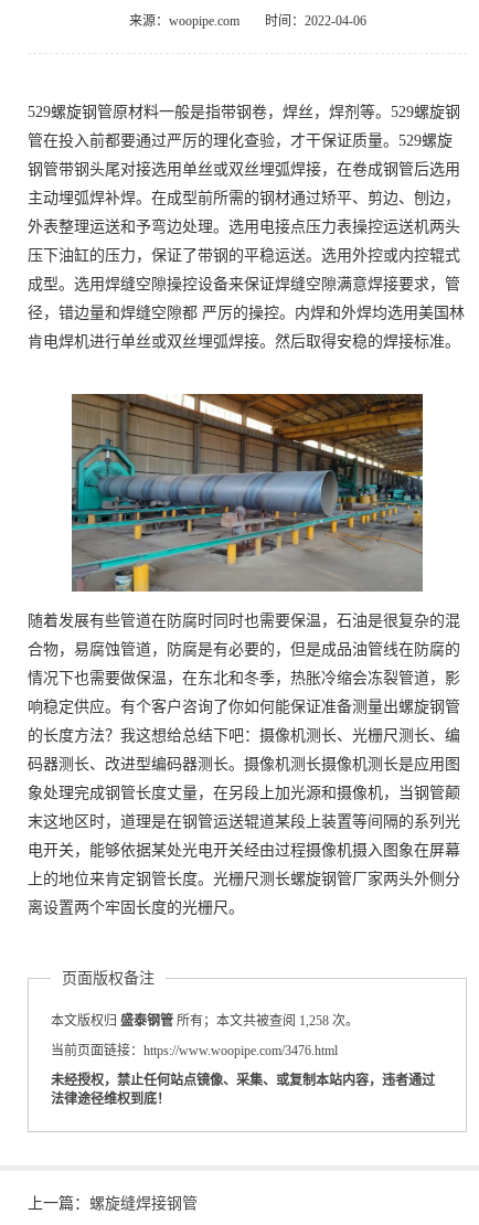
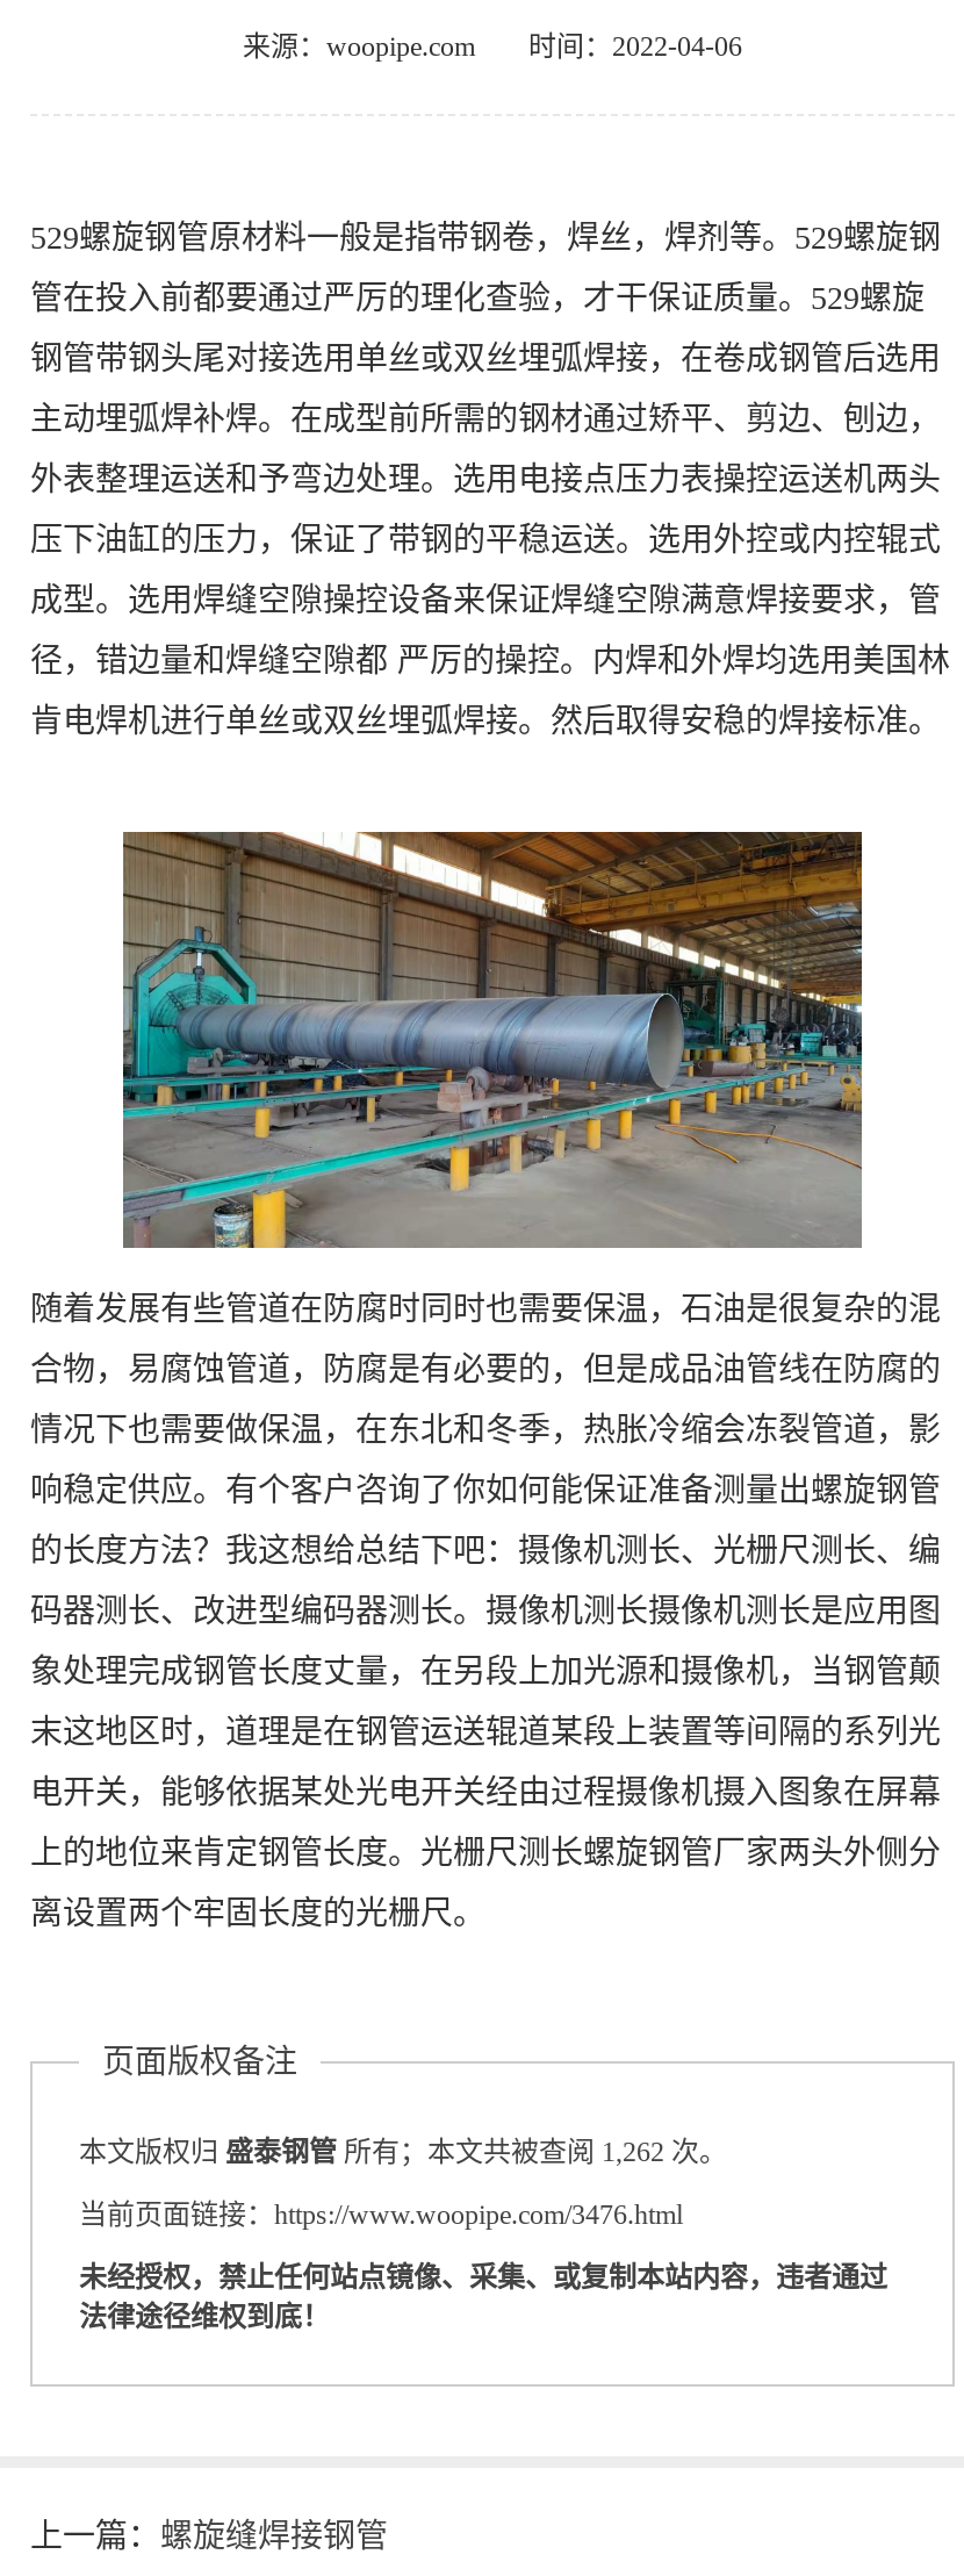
- 本文版权归盛泰钢管所有；本文共被查阅 1,258 次。
+ 本文版权归盛泰钢管所有；本文共被查阅 1,262 次。
